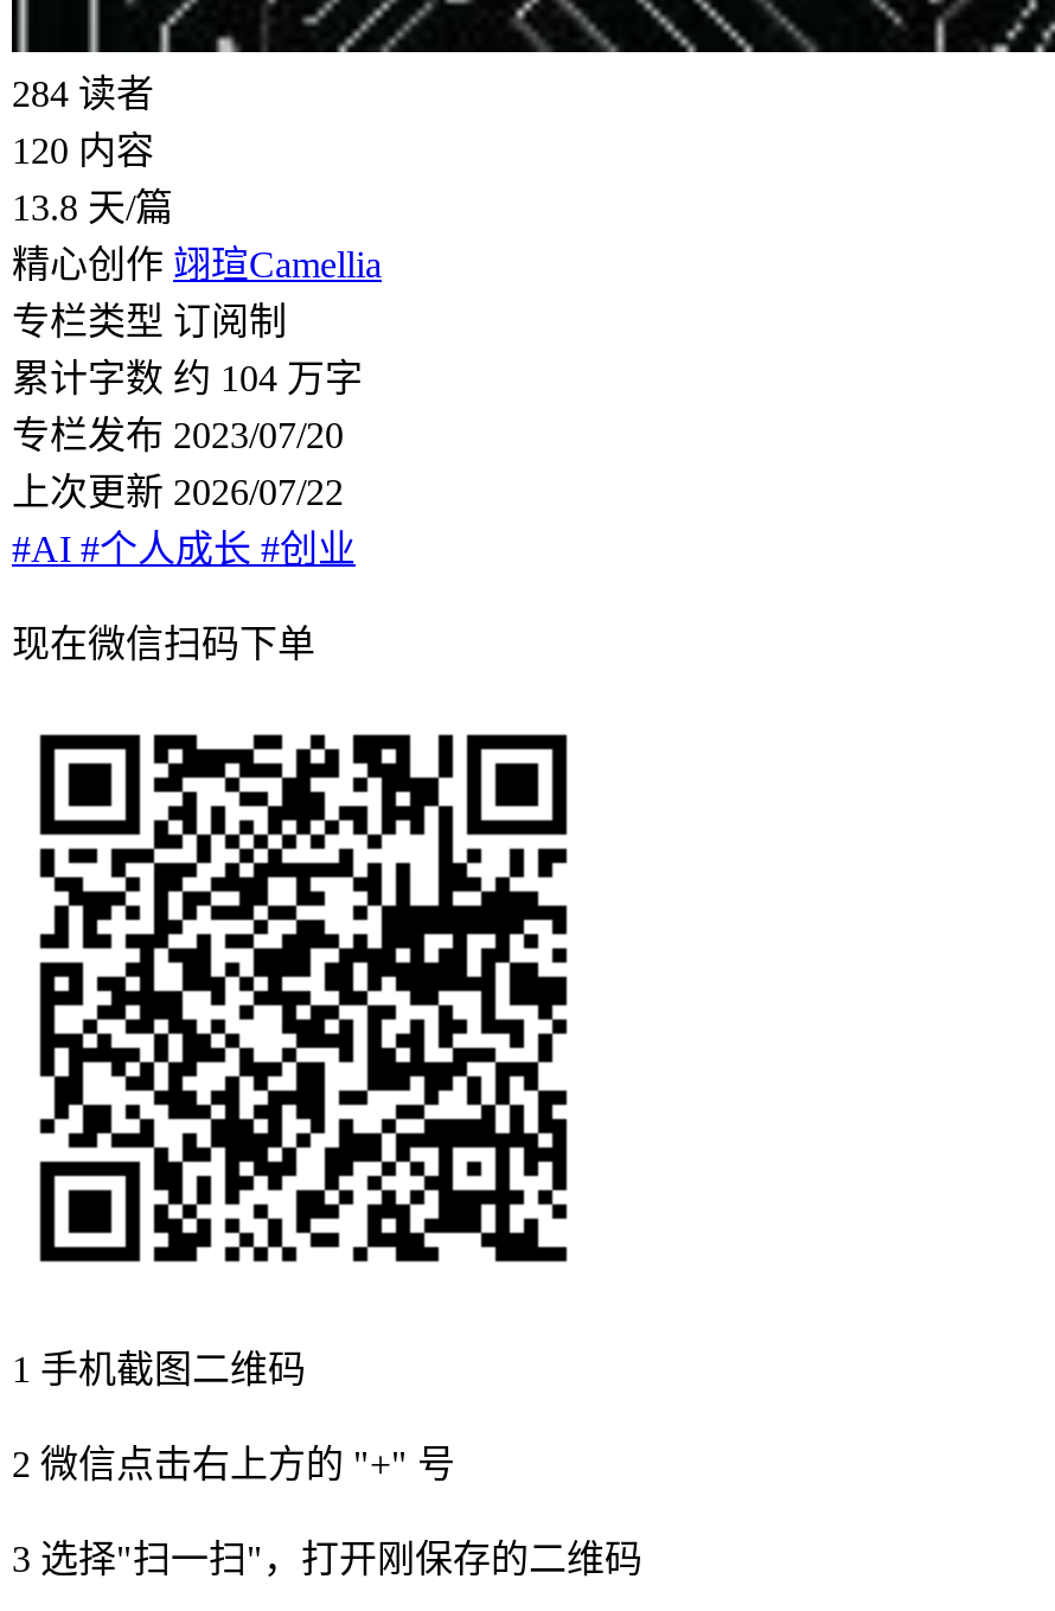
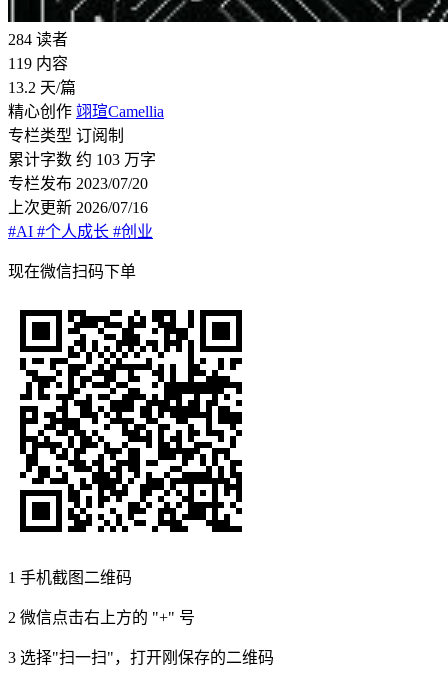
- 120 内容
+ 119 内容

- 13.8 天/篇
+ 13.2 天/篇

- 累计字数 约 104 万字
+ 累计字数 约 103 万字

- 上次更新 2026/07/22
+ 上次更新 2026/07/16
